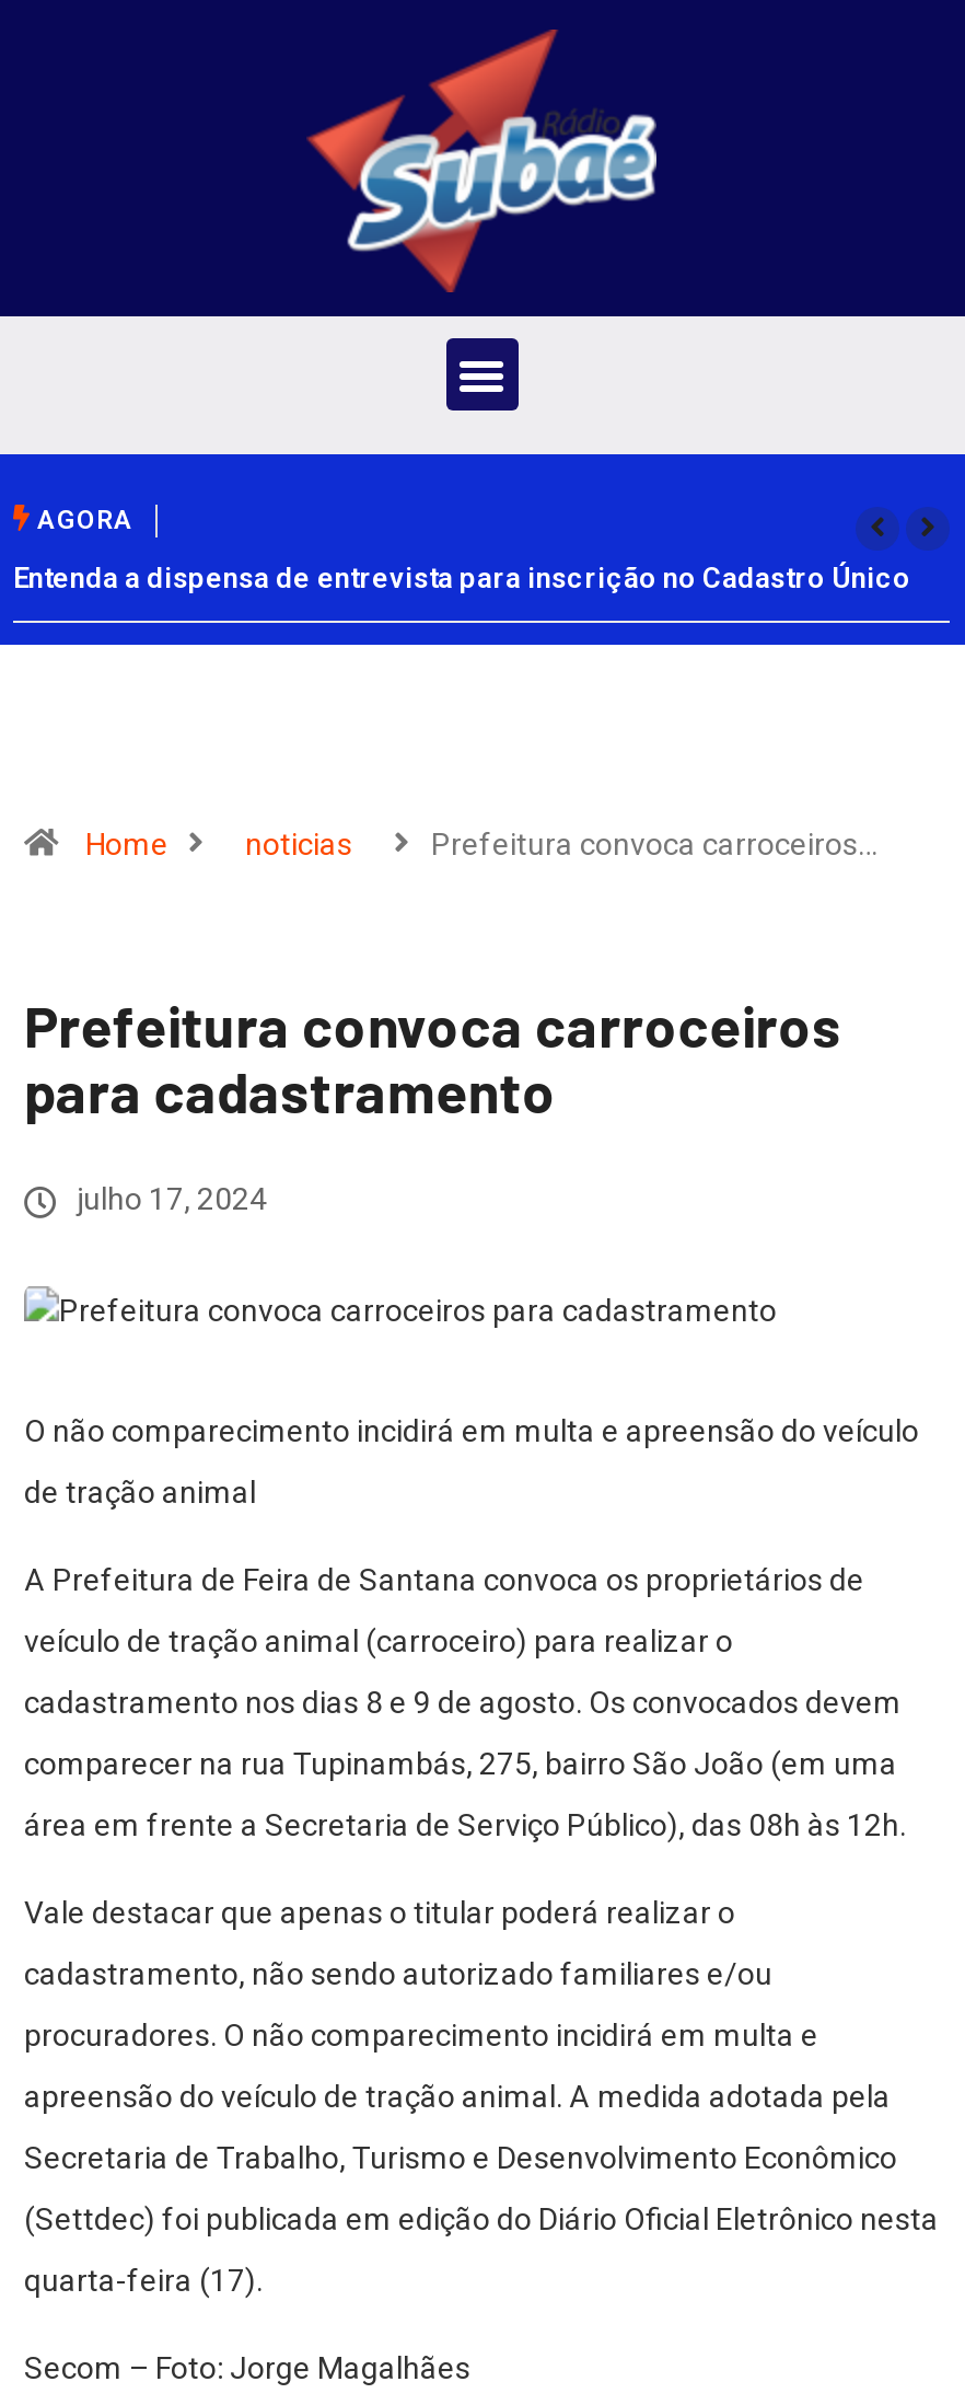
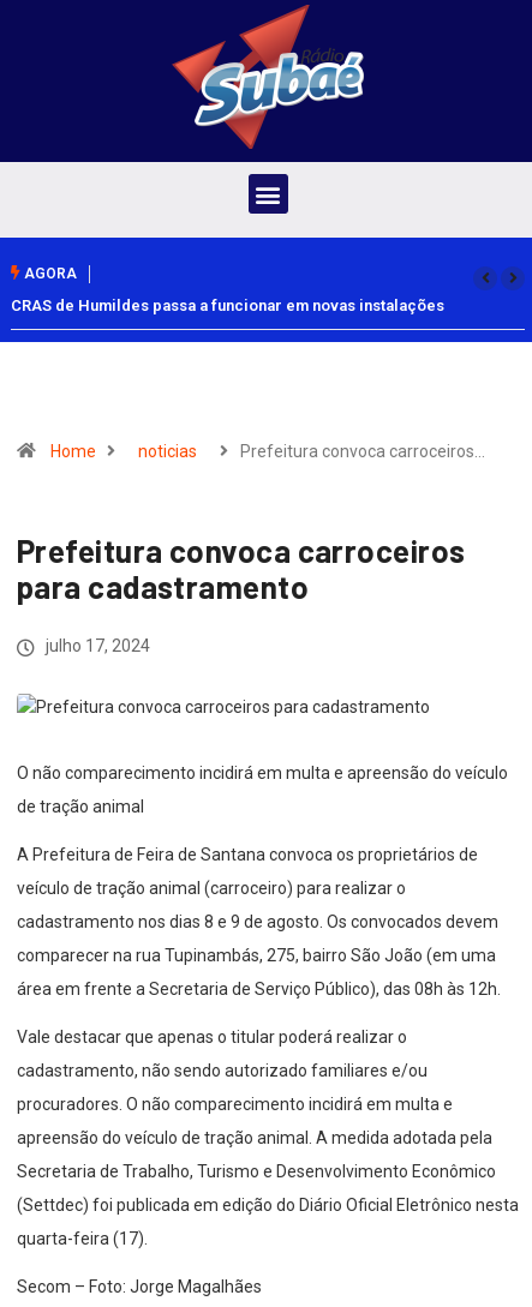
- Entenda a dispensa de entrevista para inscrição no Cadastro Único
+ CRAS de Humildes passa a funcionar em novas instalações
